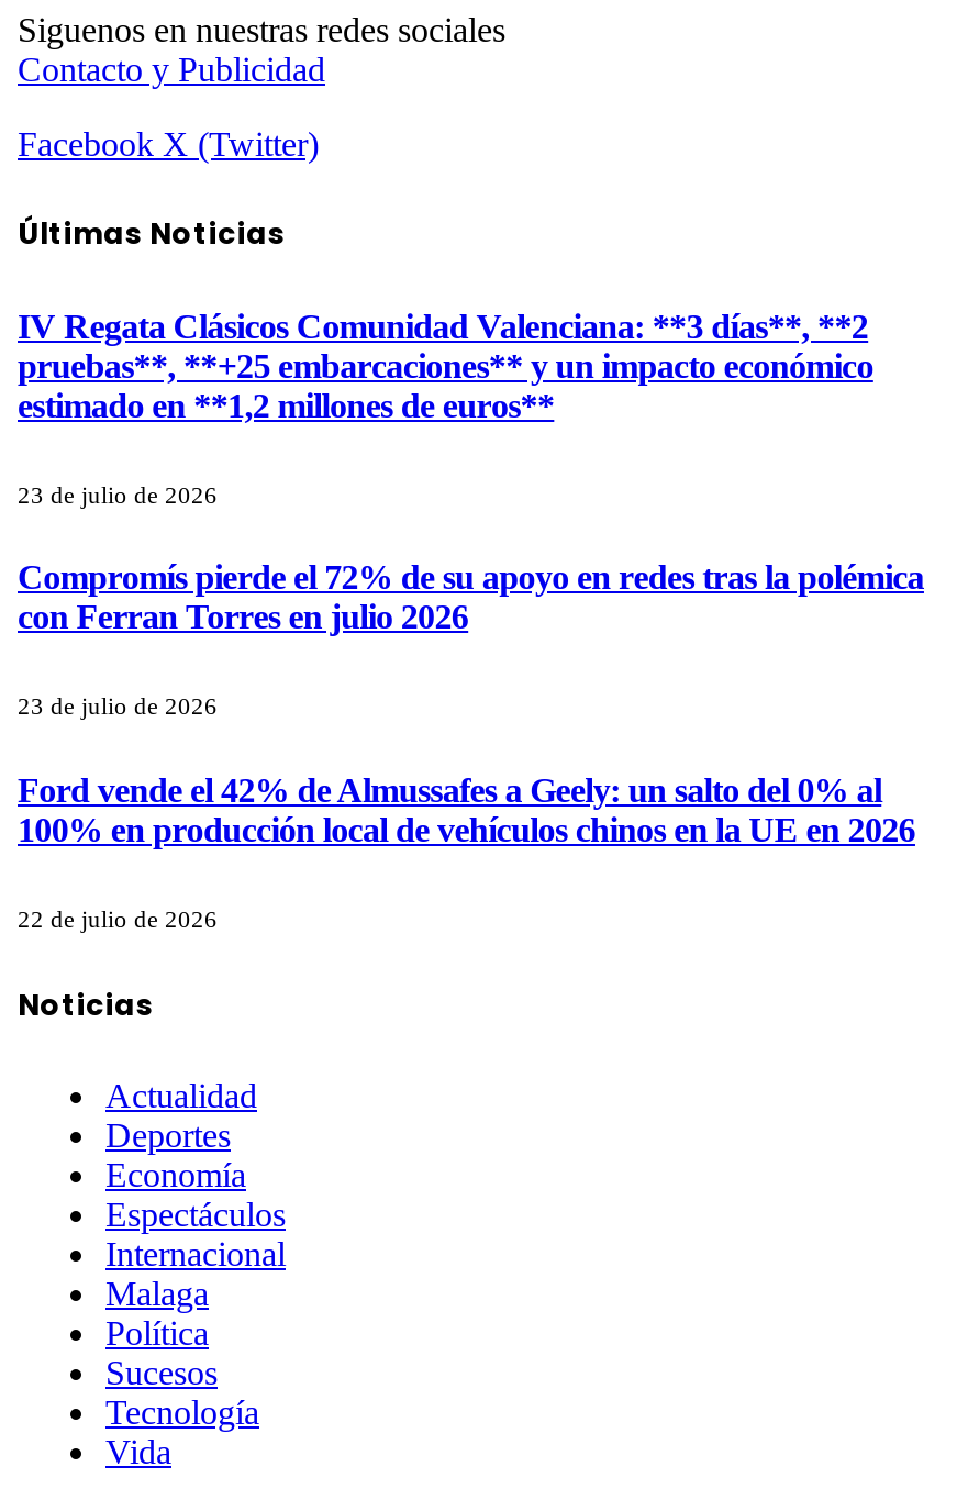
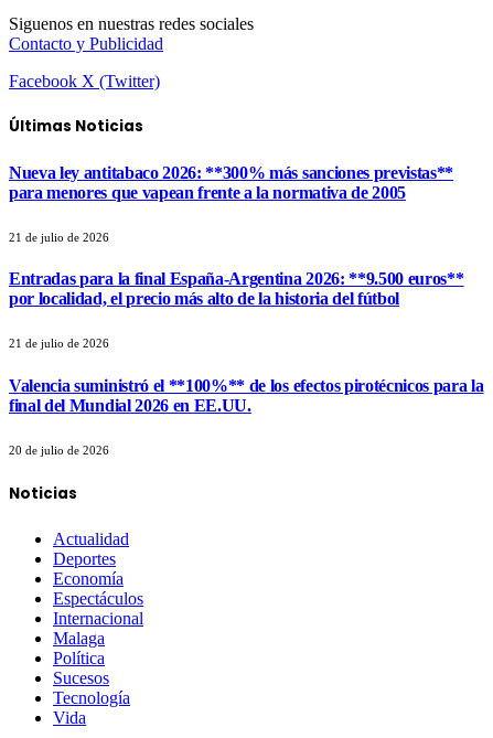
- IV Regata Clásicos Comunidad Valenciana: **3 días**, **2
- pruebas**, **+25 embarcaciones** y un impacto económico
- estimado en **1,2 millones de euros**
+ Nueva ley antitabaco 2026: **300% más sanciones previstas**
+ para menores que vapean frente a la normativa de 2005

- 23 de julio de 2026
+ 21 de julio de 2026

- Compromís pierde el 72% de su apoyo en redes tras la polémica
- con Ferran Torres en julio 2026
+ Entradas para la final España-Argentina 2026: **9.500 euros**
+ por localidad, el precio más alto de la historia del fútbol

- 23 de julio de 2026
+ 21 de julio de 2026

- Ford vende el 42% de Almussafes a Geely: un salto del 0% al
- 100% en producción local de vehículos chinos en la UE en 2026
+ Valencia suministró el **100%** de los efectos pirotécnicos para la
+ final del Mundial 2026 en EE.UU.

- 22 de julio de 2026
+ 20 de julio de 2026
